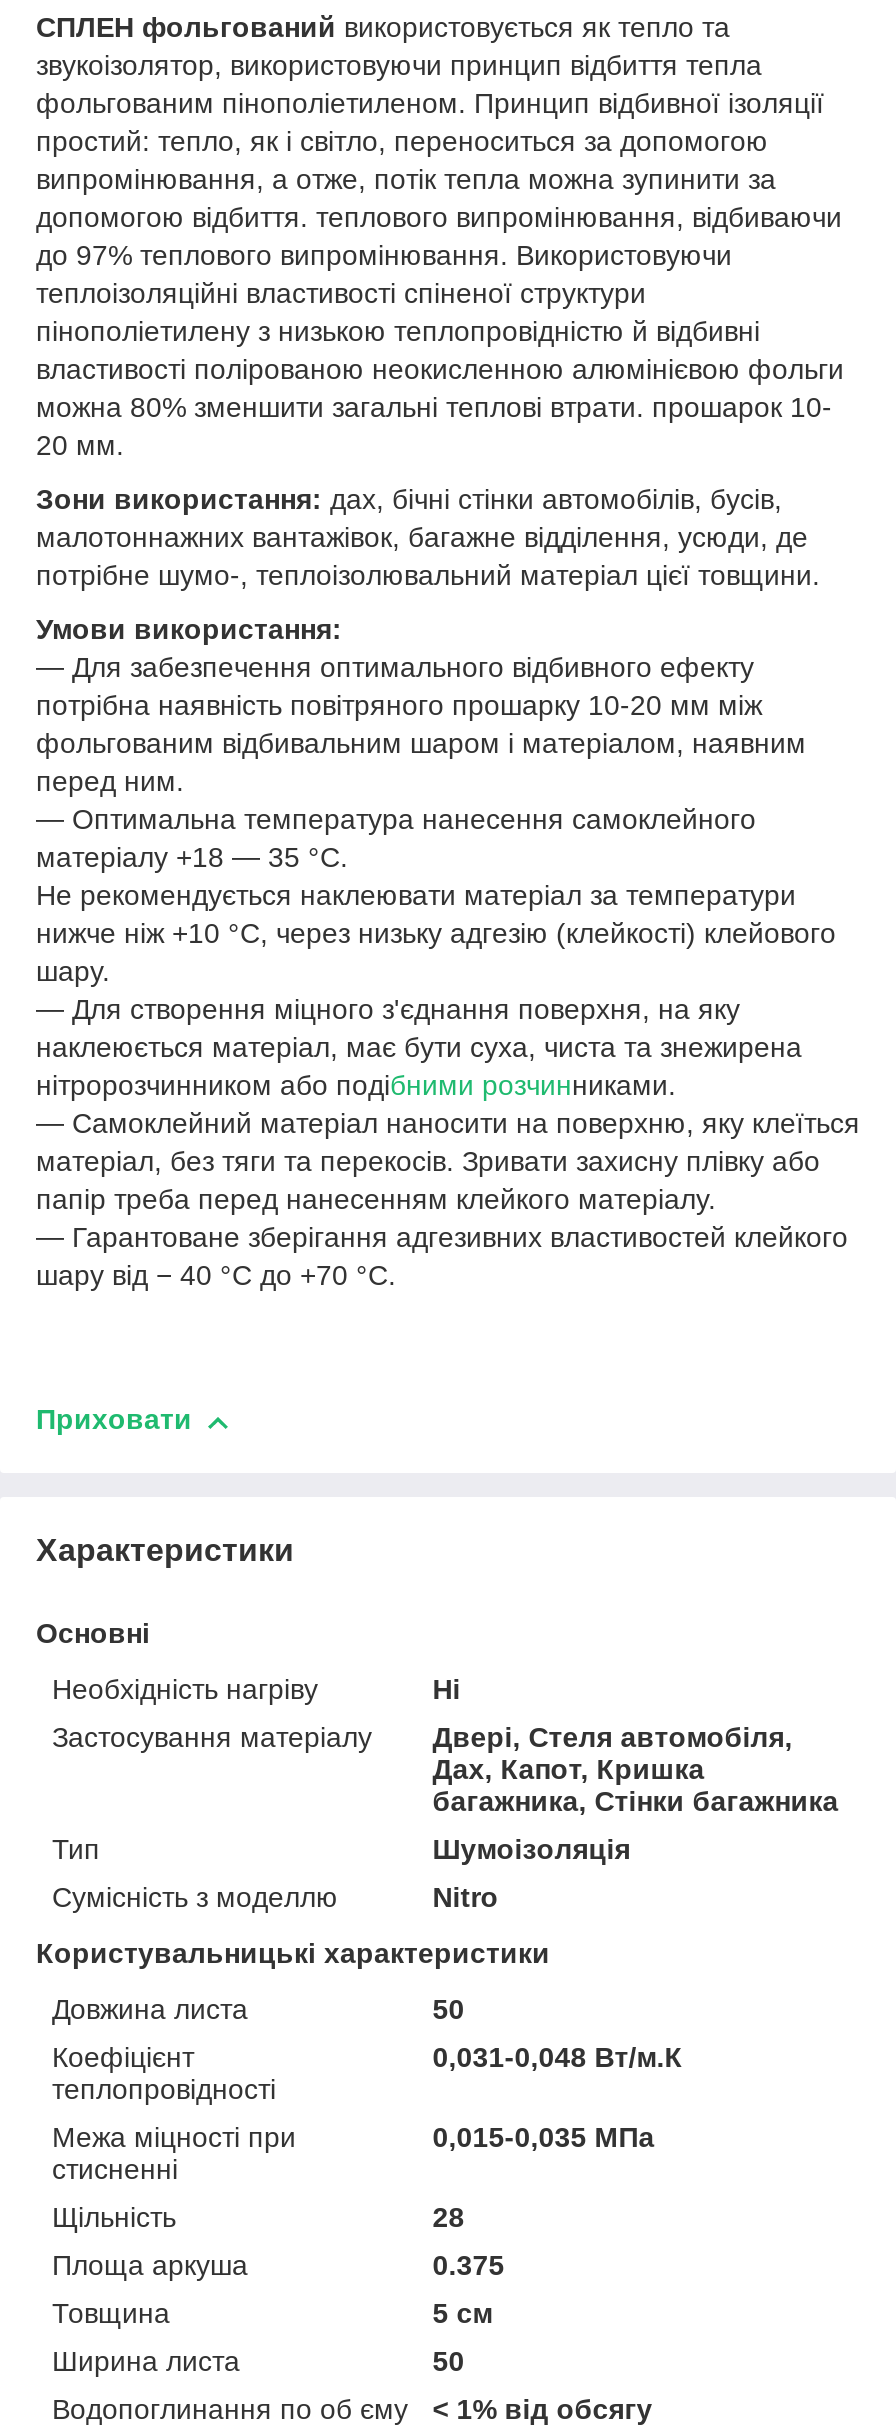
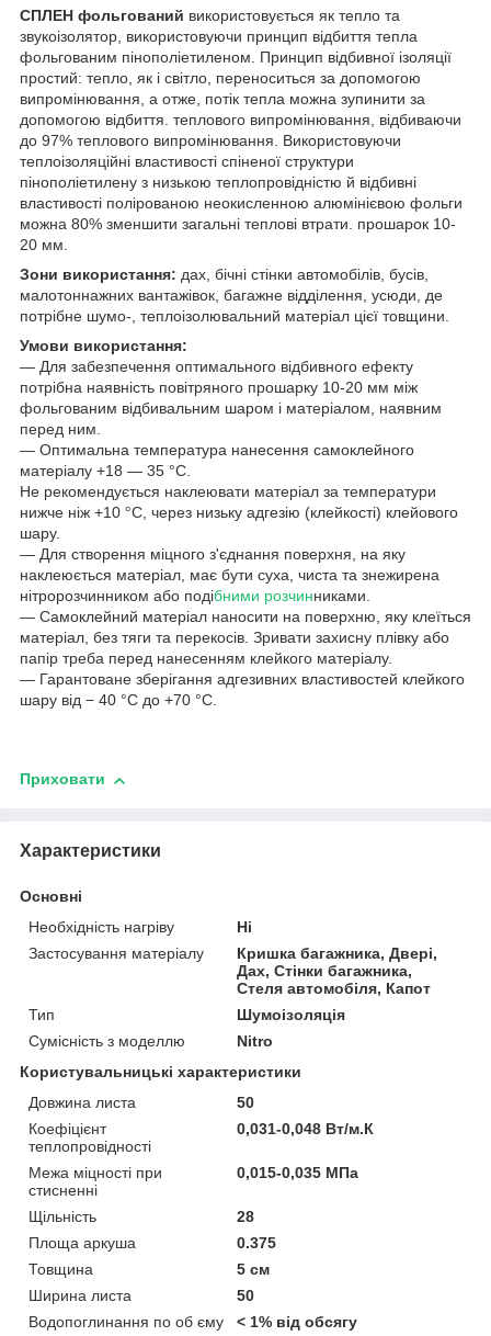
- Двері, Стеля автомобіля,
- Дах, Капот, Кришка
- багажника, Стінки багажника
+ Кришка багажника, Двері,
+ Дах, Стінки багажника,
+ Стеля автомобіля, Капот
